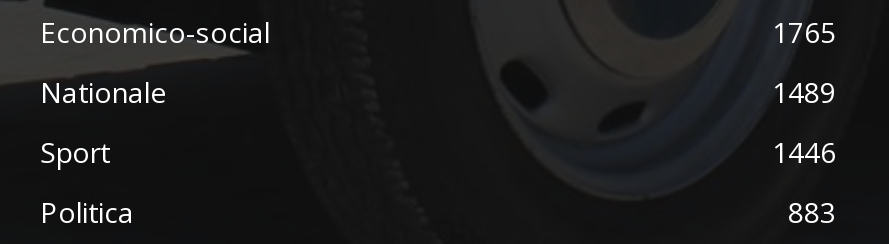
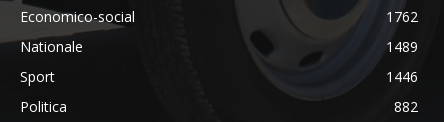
- 1765
+ 1762

- 883
+ 882
